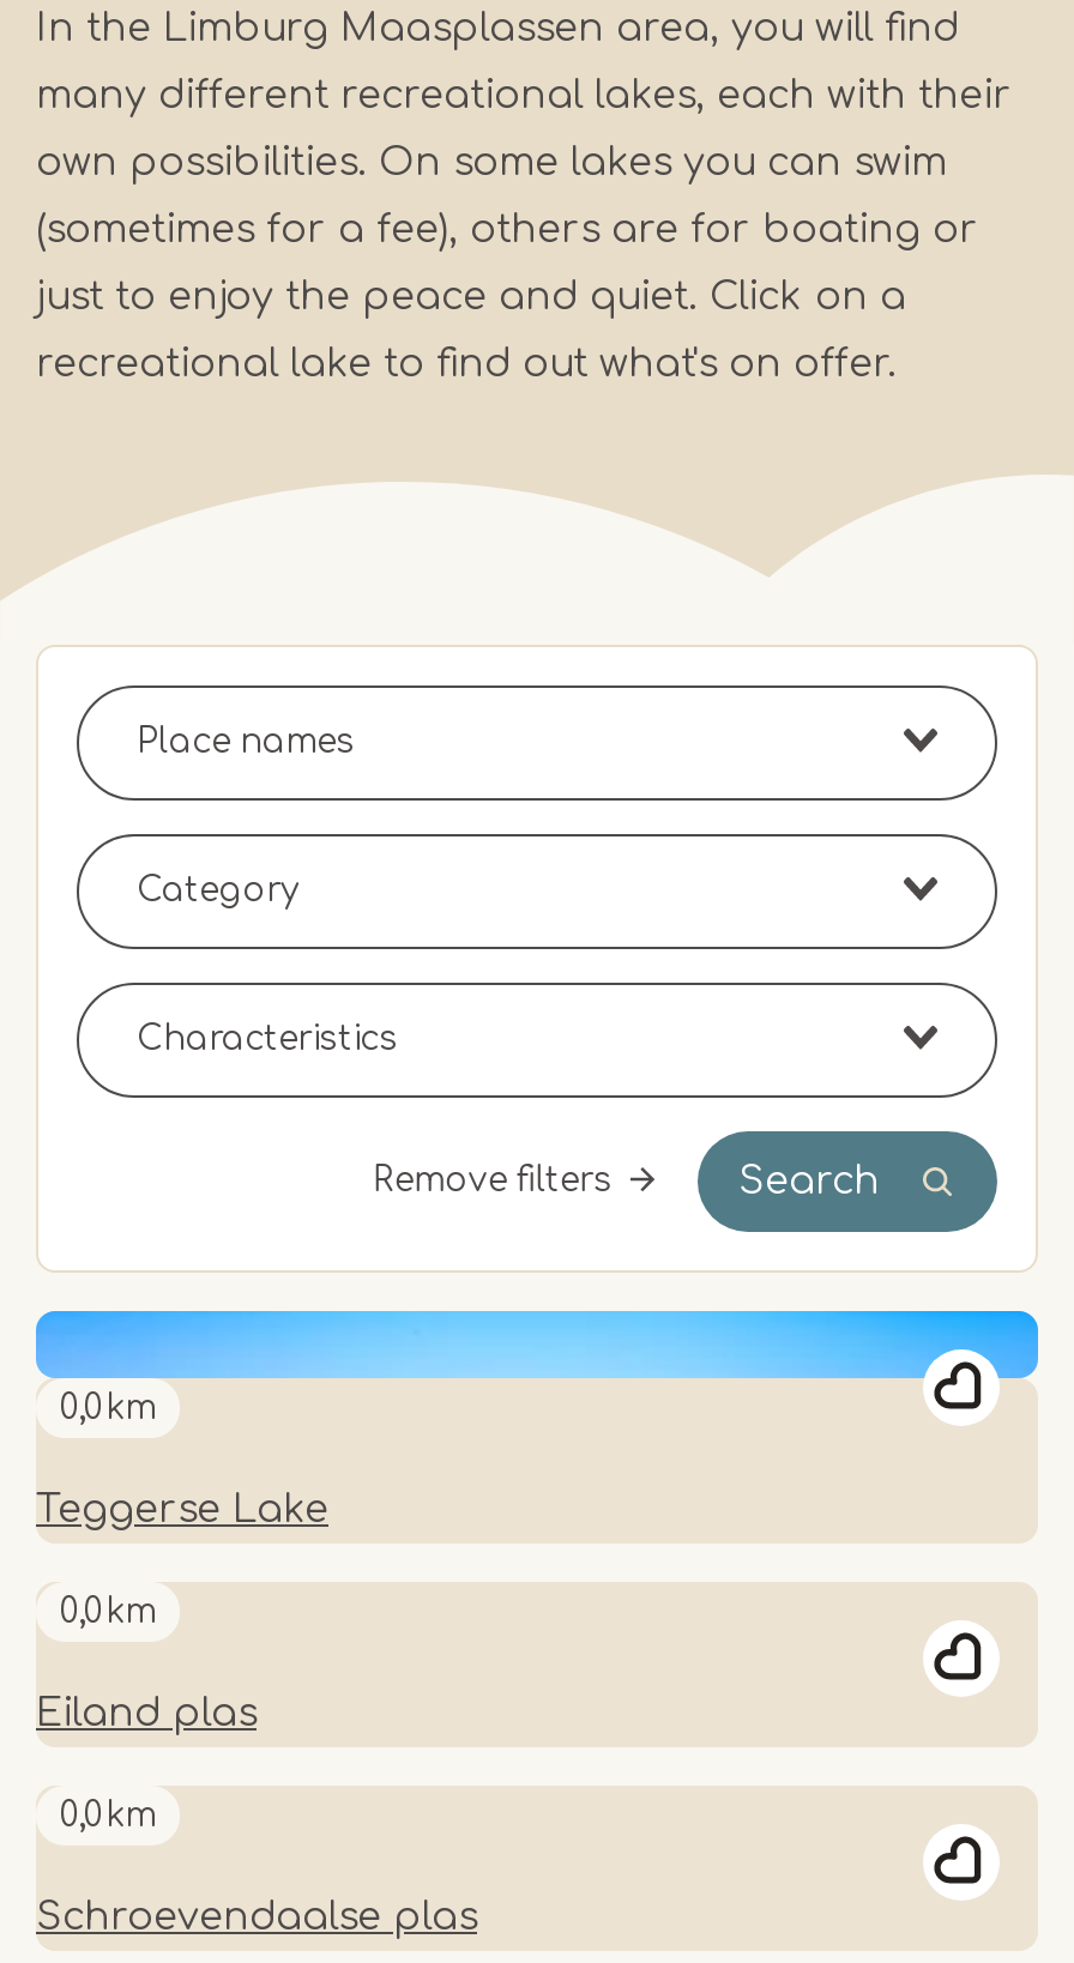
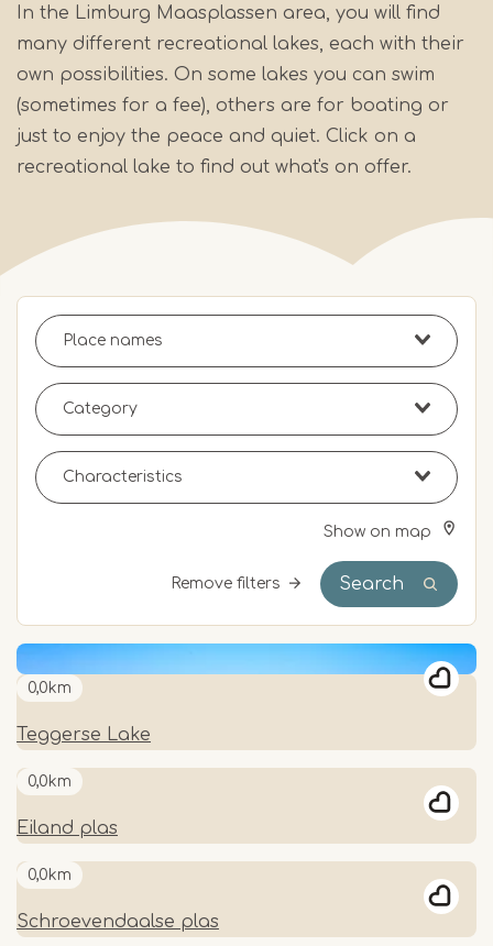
+ Show on map
